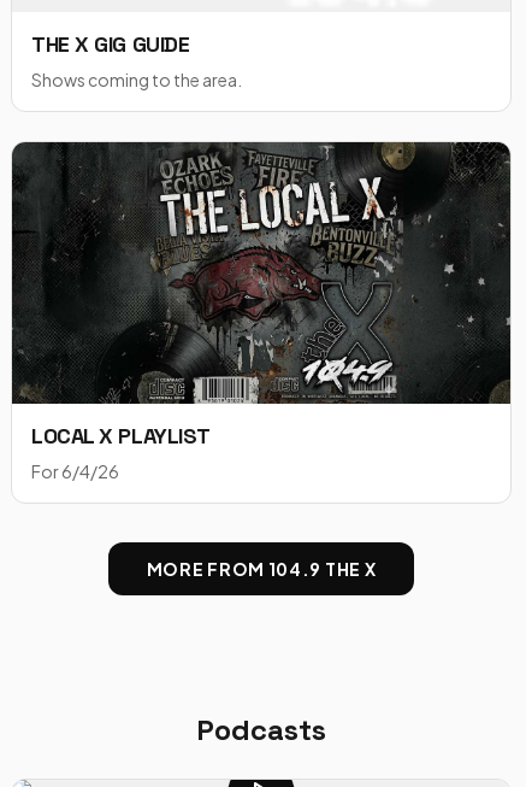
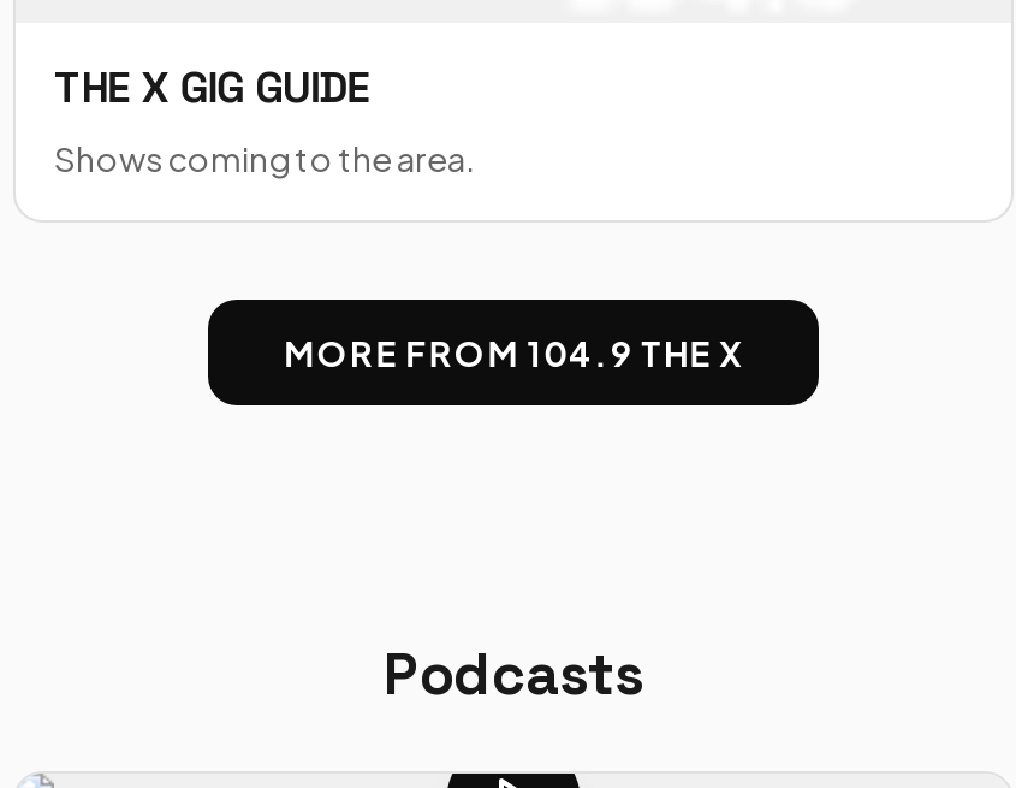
- [image]
- LOCAL X PLAYLIST
- For 6/4/26
